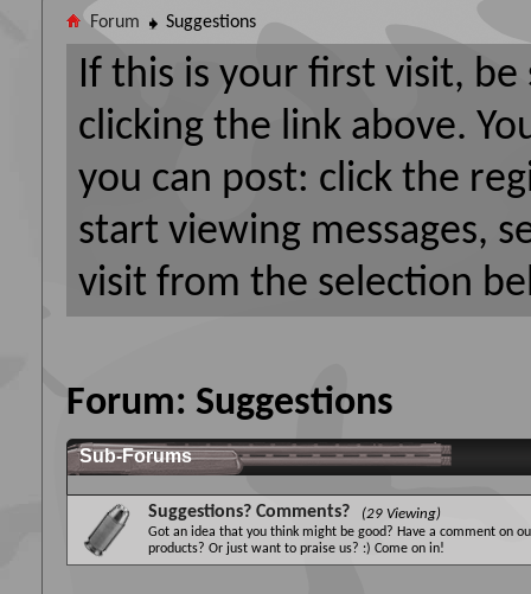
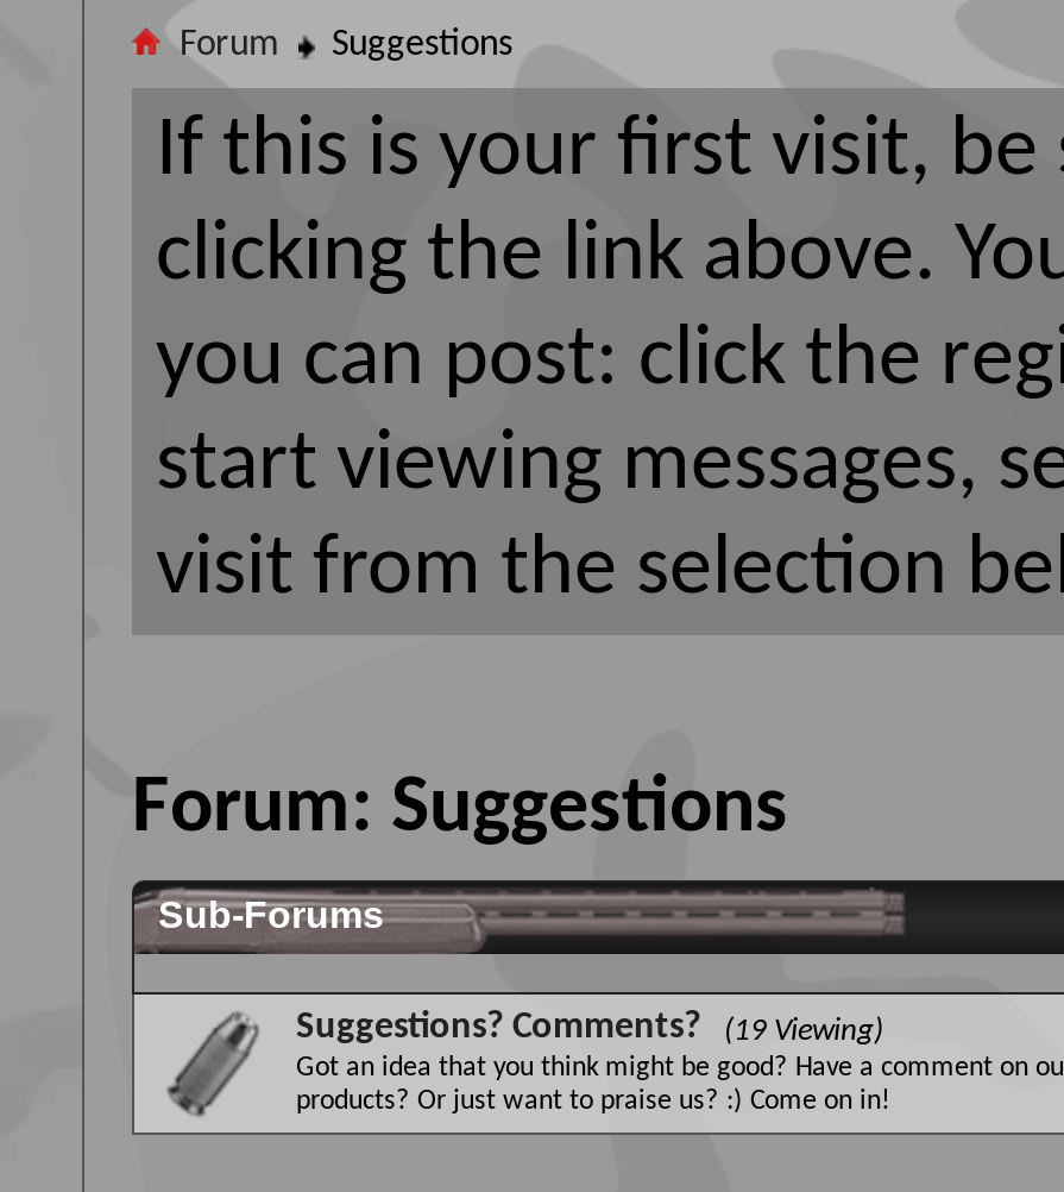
- Suggestions? Comments? (29 Viewing)
+ Suggestions? Comments? (19 Viewing)
